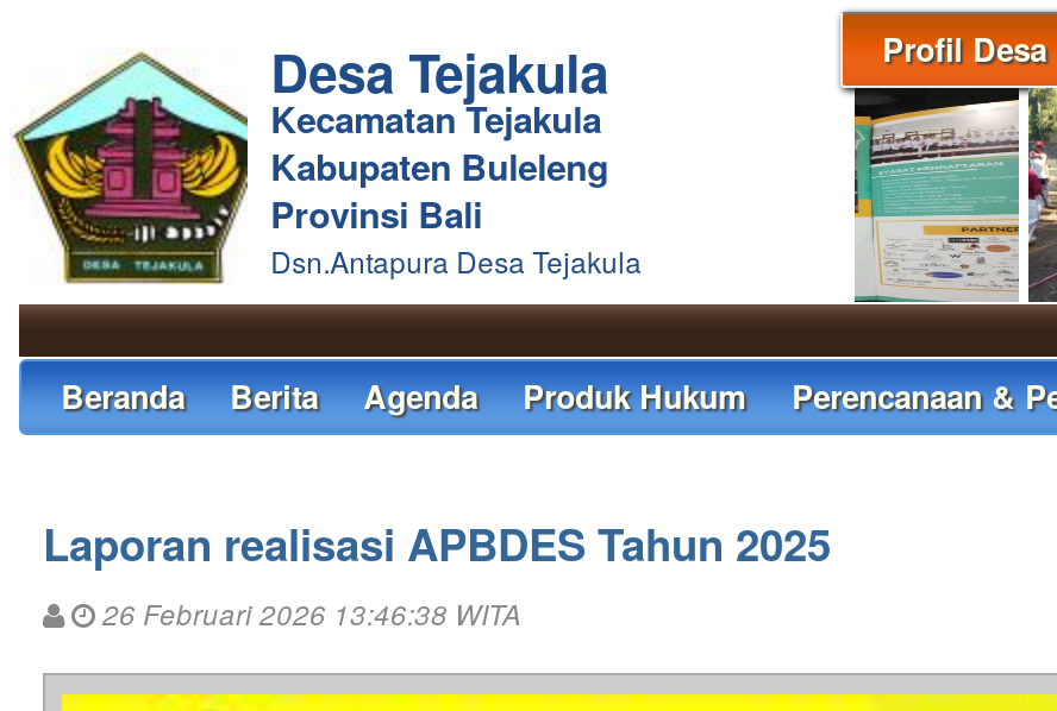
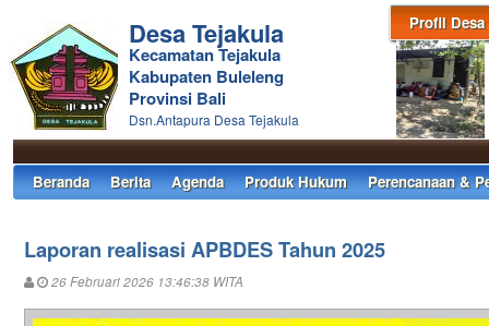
- [image]
+ [image]
